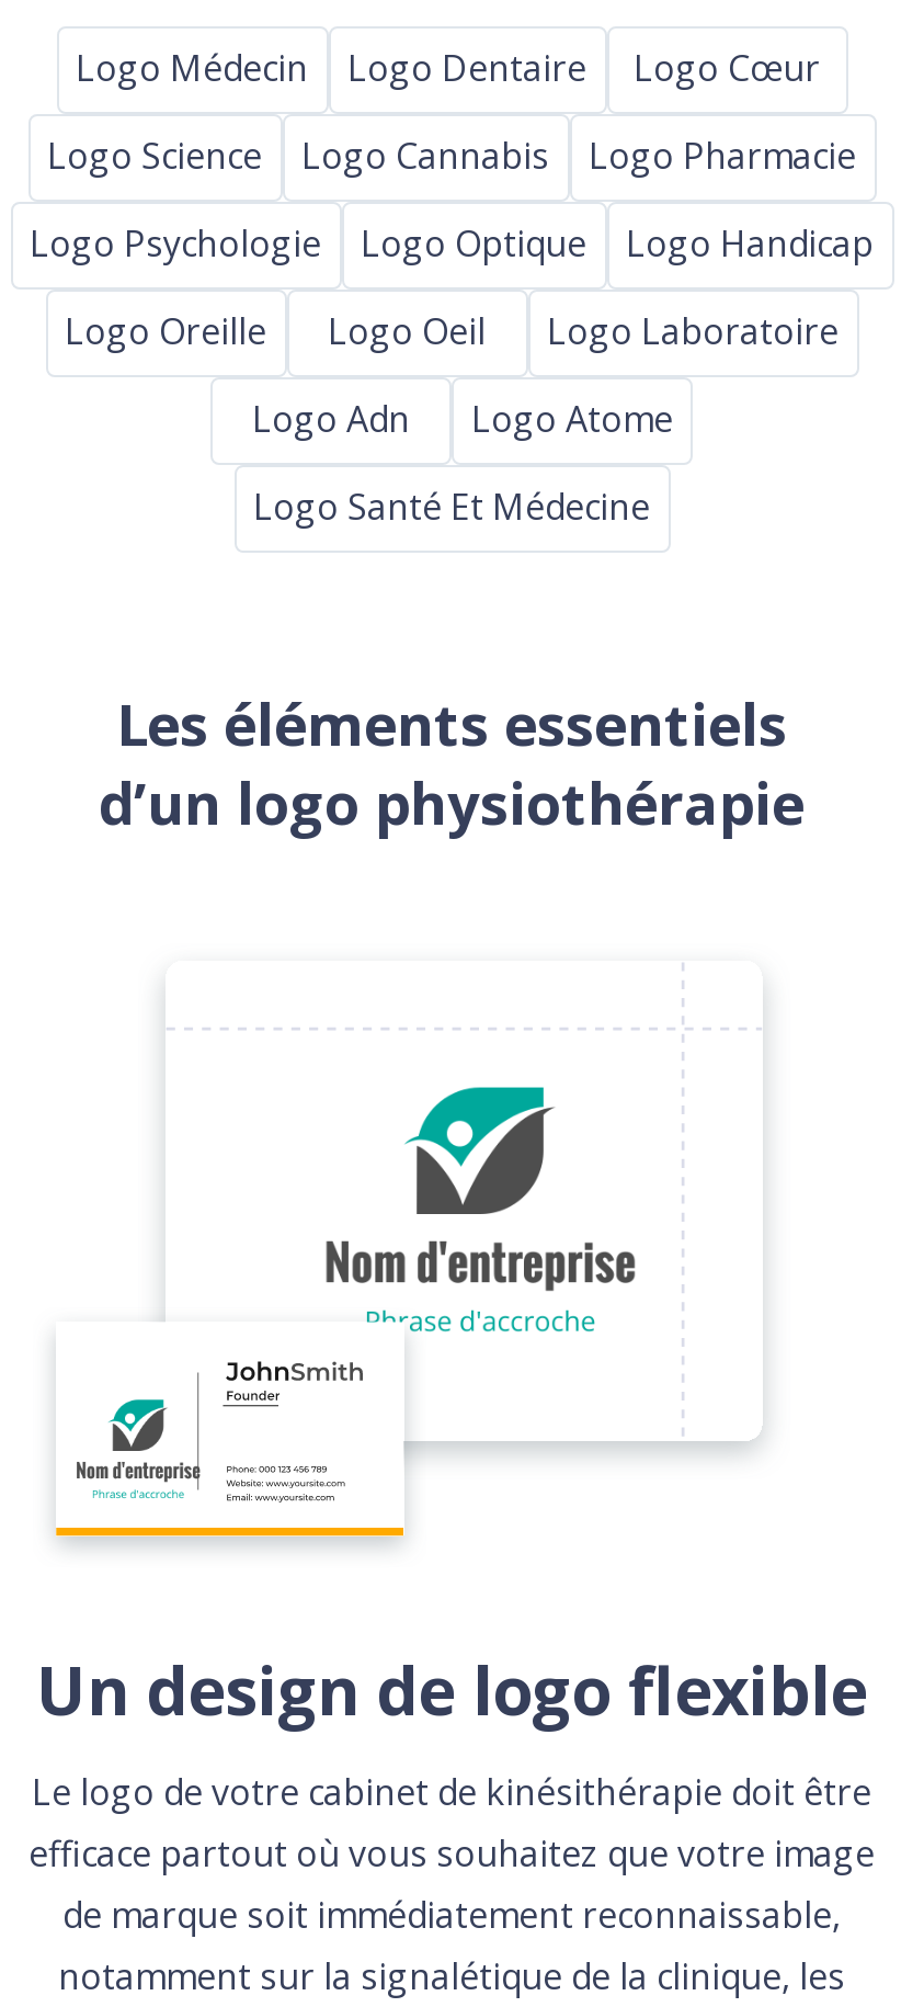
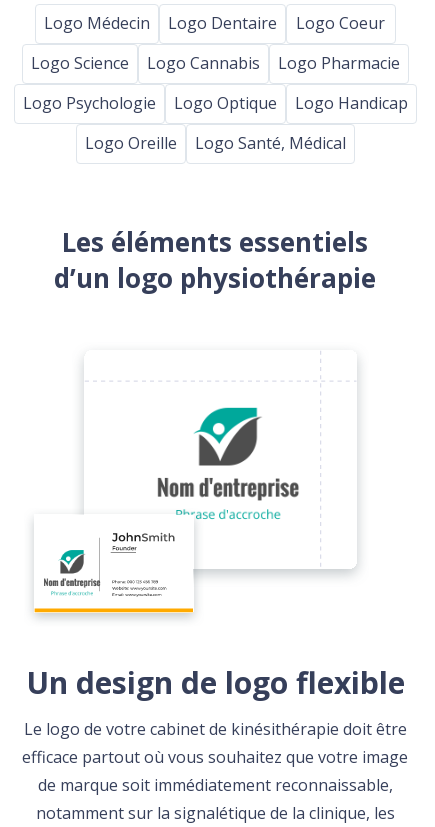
- Logo Cœur
+ Logo Coeur

- Logo Oeil
- Logo Laboratoire
- Logo Adn
- Logo Atome
- Logo Santé Et Médecine
+ Logo Santé, Médical
